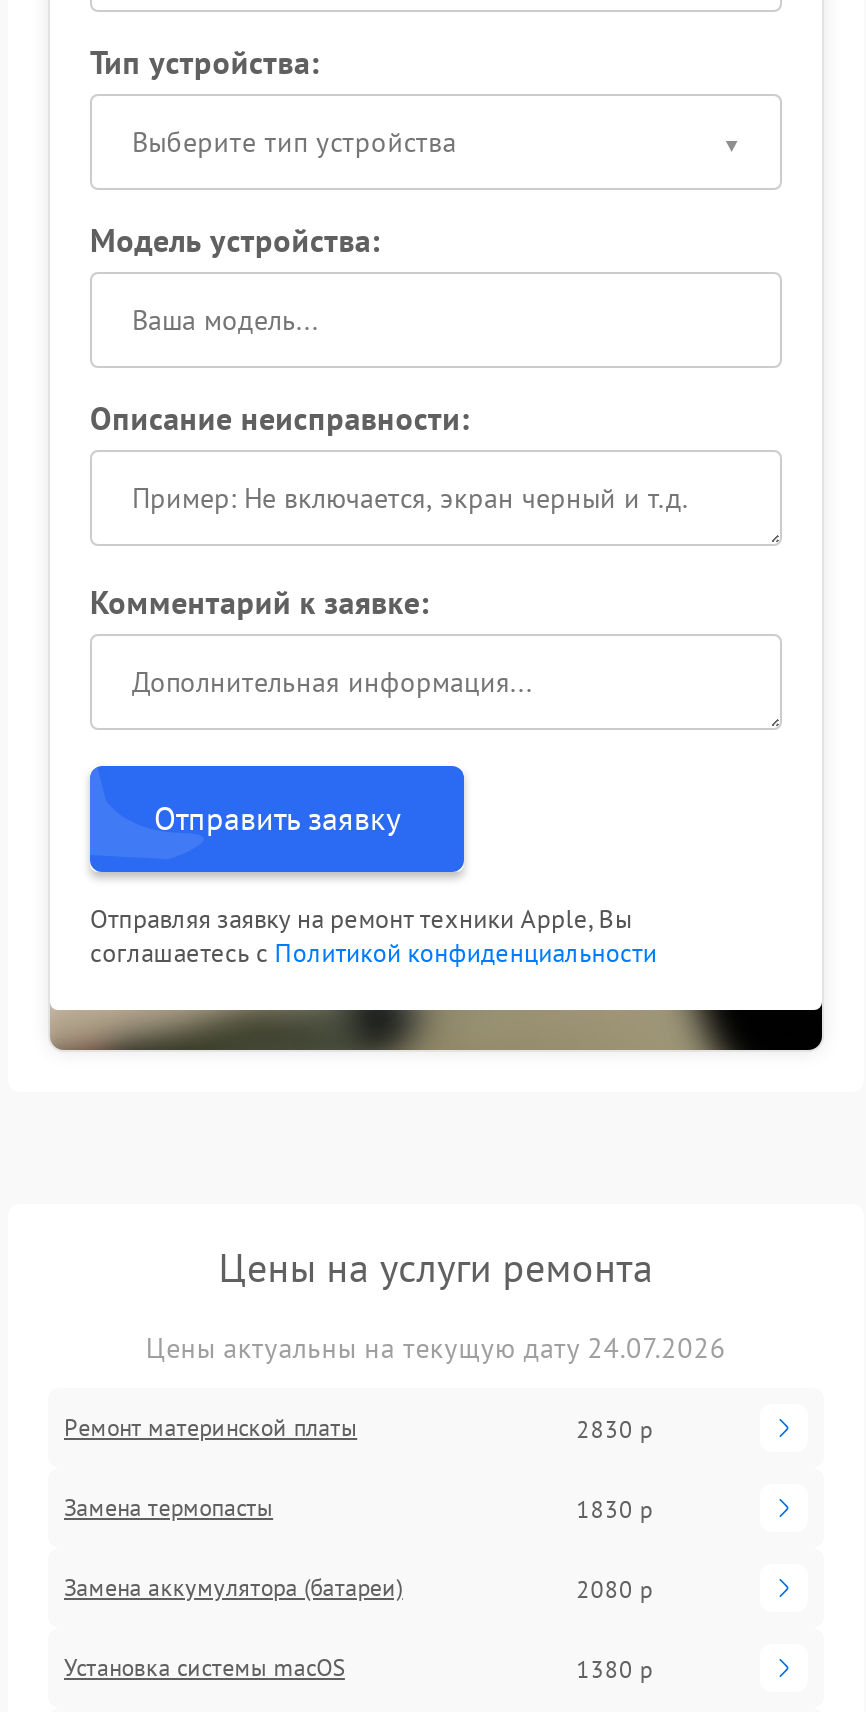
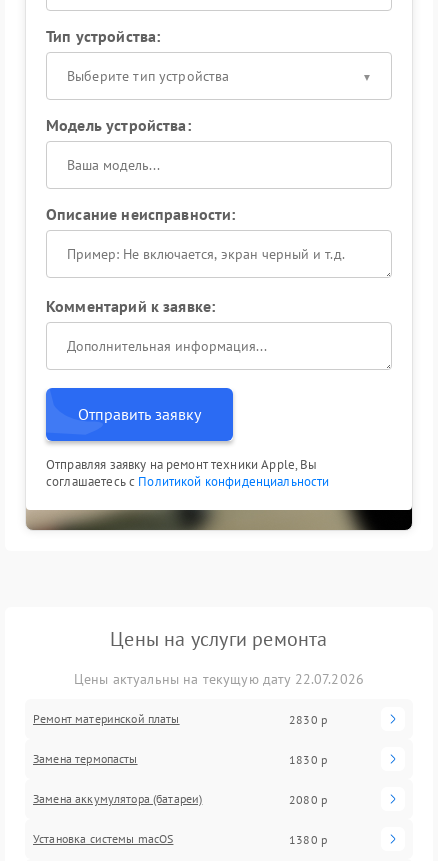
- Цены актуальны на текущую дату 24.07.2026
+ Цены актуальны на текущую дату 22.07.2026
